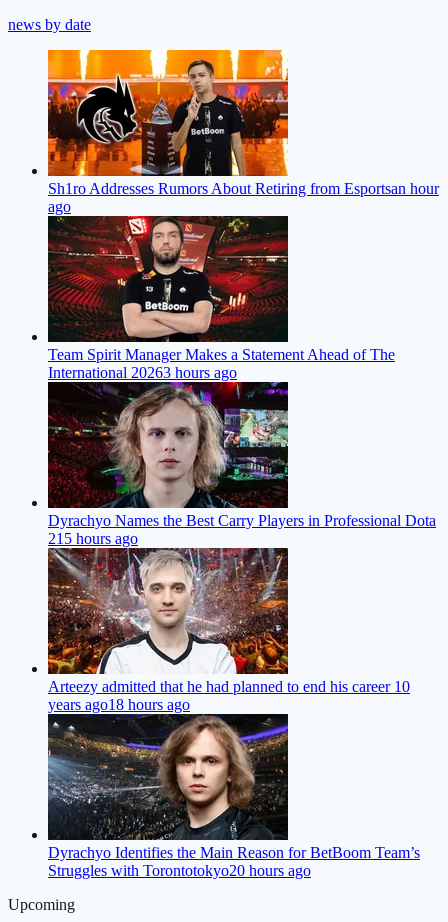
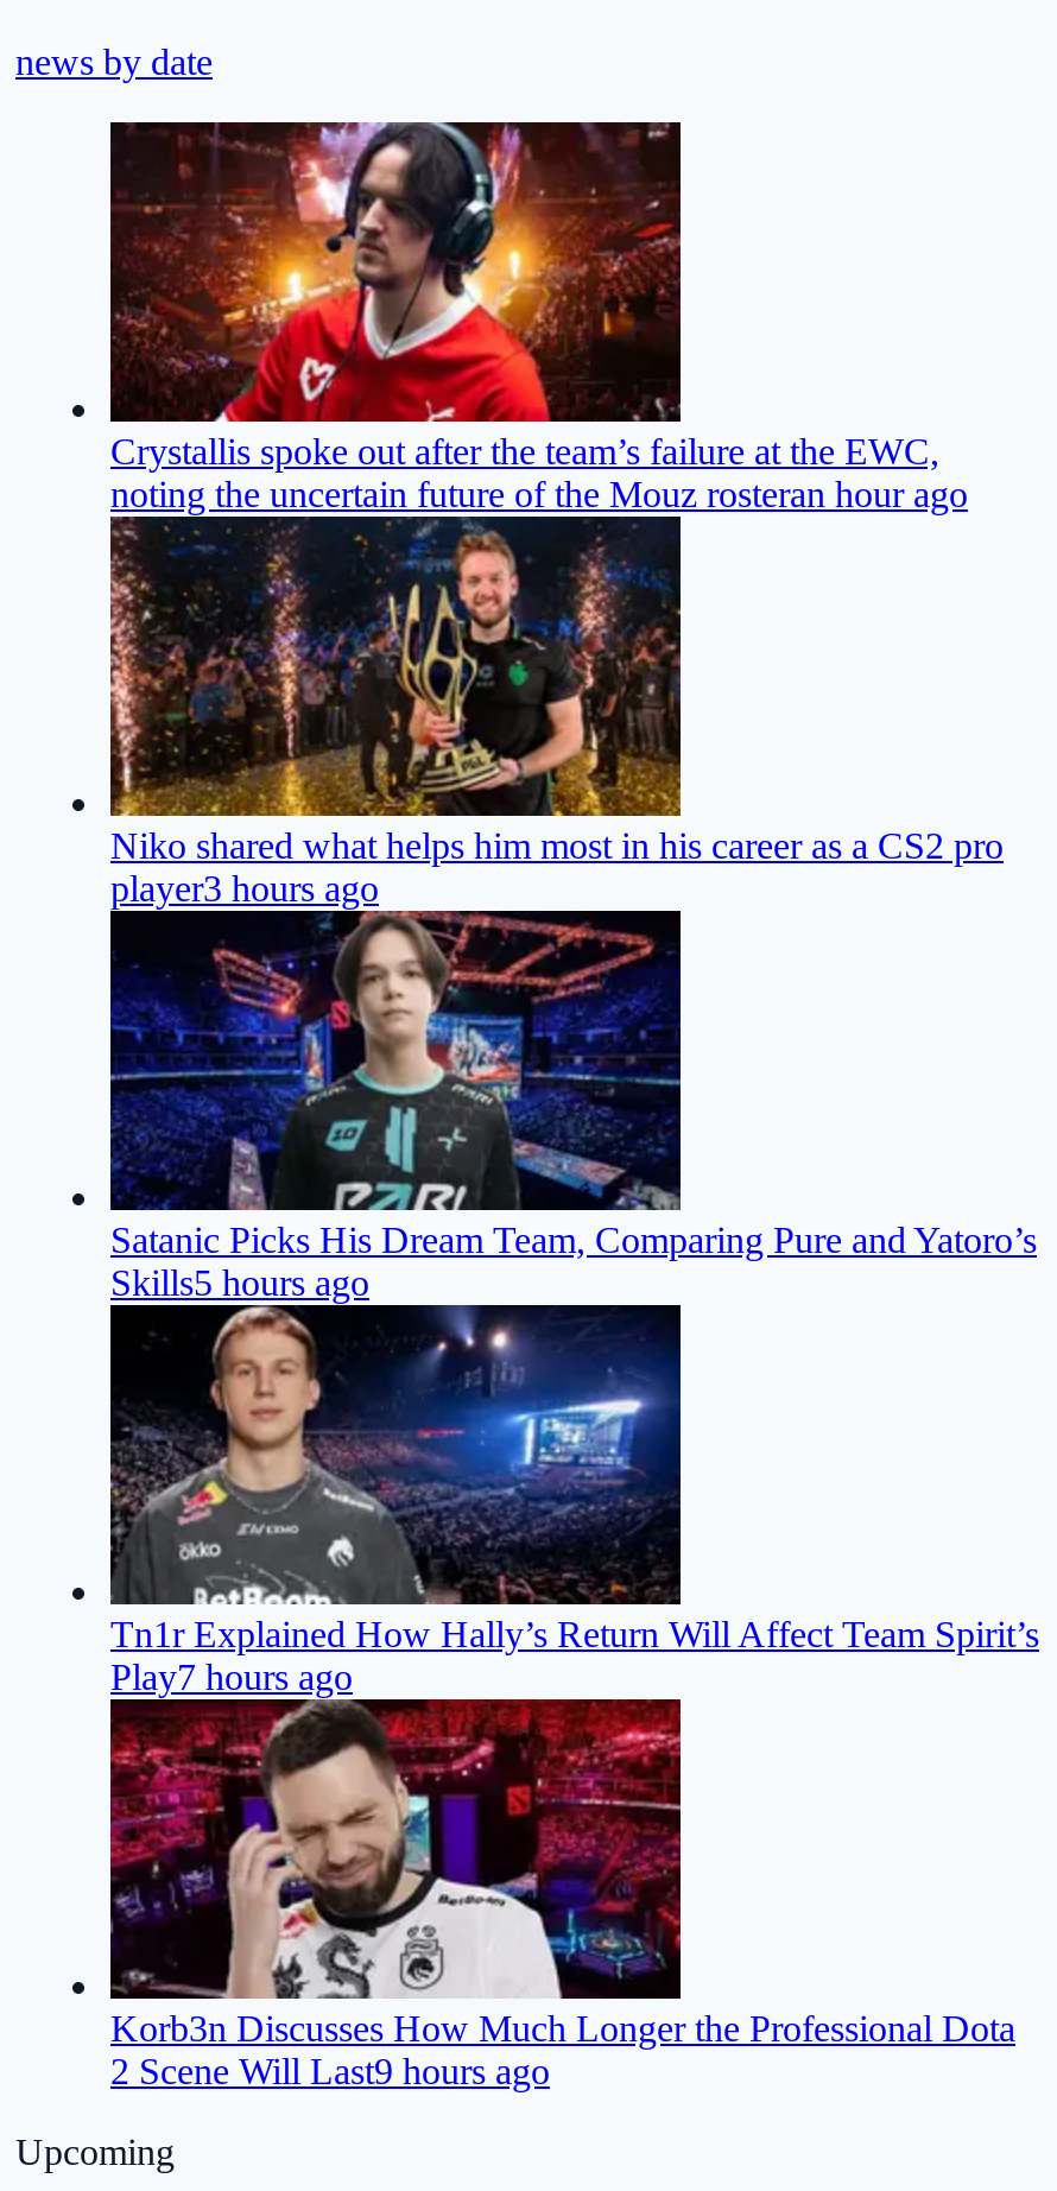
- [image]
- Sh1ro Addresses Rumors About Retiring from Esportsan hour
- ago
+ [image]
+ Crystallis spoke out after the team’s failure at the EWC,
+ noting the uncertain future of the Mouz rosteran hour ago

- [image]
- Team Spirit Manager Makes a Statement Ahead of The
- International 20263 hours ago
+ [image]
+ Niko shared what helps him most in his career as a CS2 pro
+ player3 hours ago

- [image]
- Dyrachyo Names the Best Carry Players in Professional Dota
- 215 hours ago
+ [image]
+ Satanic Picks His Dream Team, Comparing Pure and Yatoro’s
+ Skills5 hours ago

- [image]
- Arteezy admitted that he had planned to end his career 10
- years ago18 hours ago
+ [image]
+ Tn1r Explained How Hally’s Return Will Affect Team Spirit’s
+ Play7 hours ago

- [image]
- Dyrachyo Identifies the Main Reason for BetBoom Team’s
- Struggles with Torontotokyo20 hours ago
+ [image]
+ Korb3n Discusses How Much Longer the Professional Dota
+ 2 Scene Will Last9 hours ago
